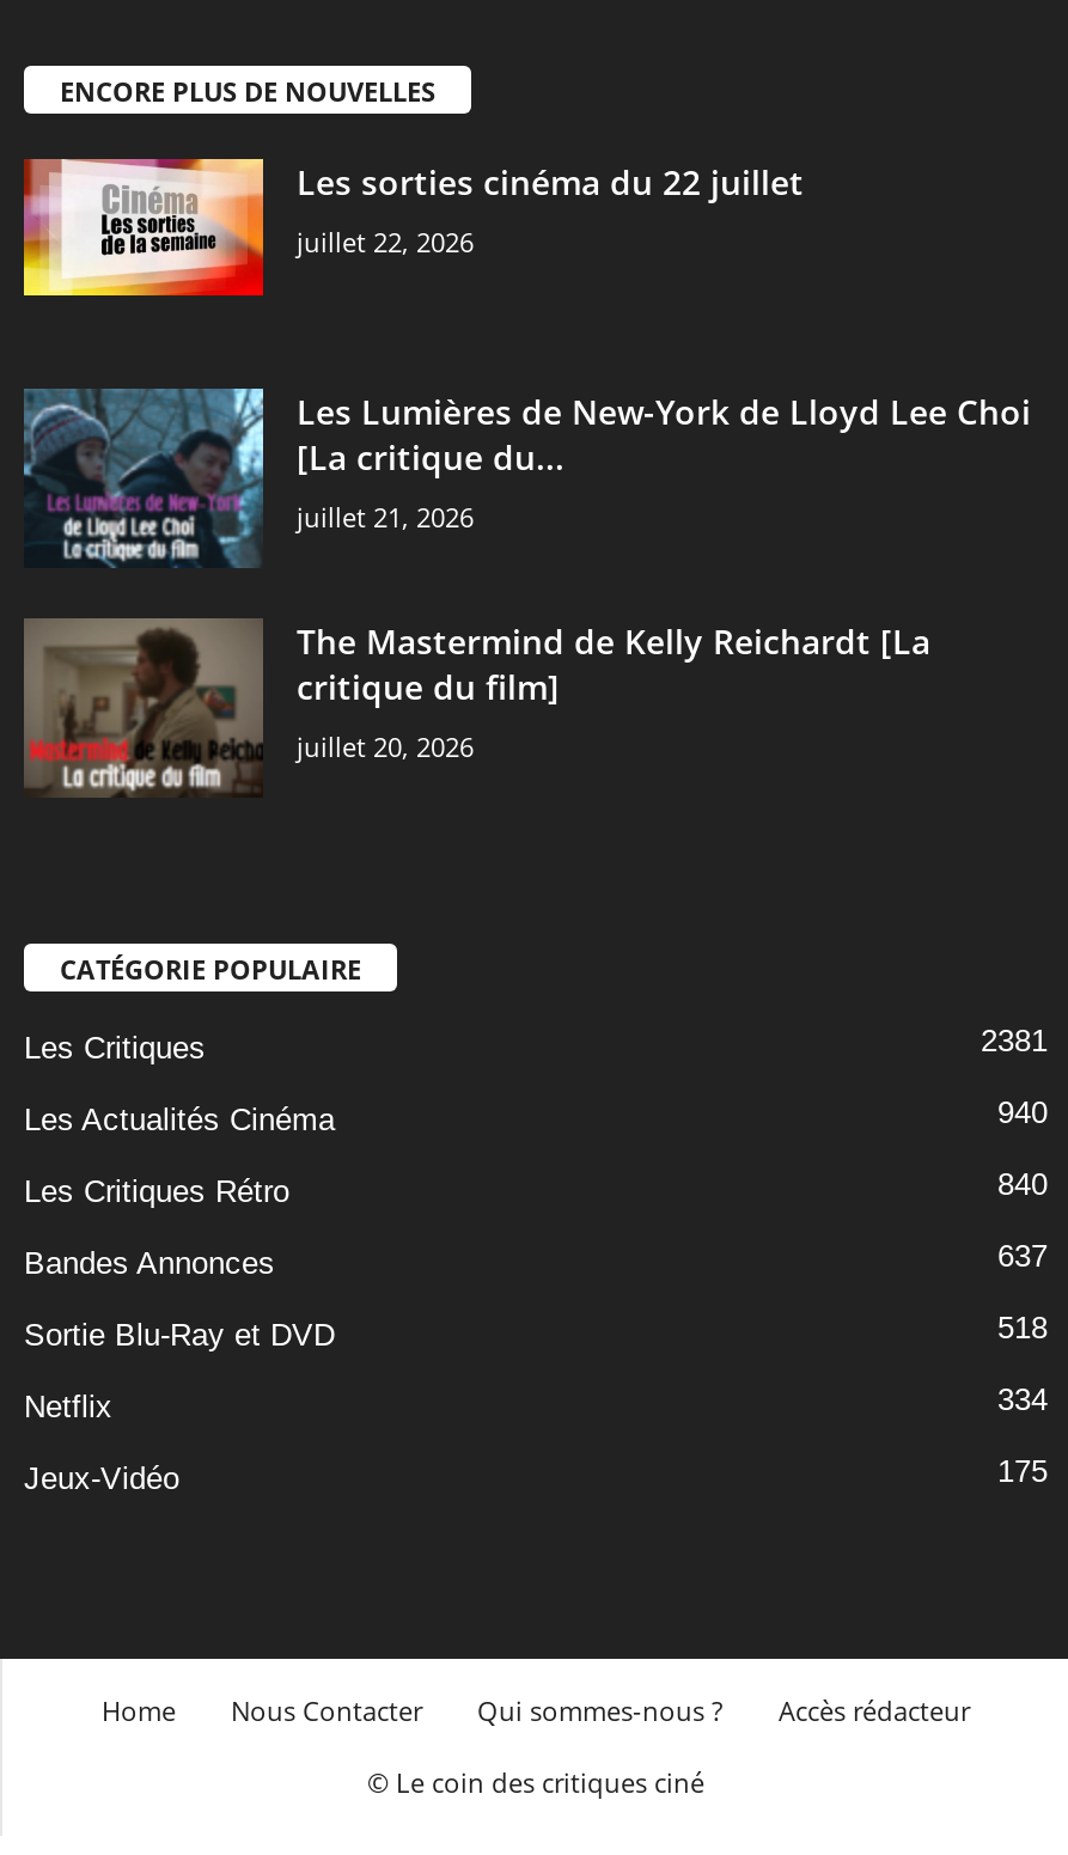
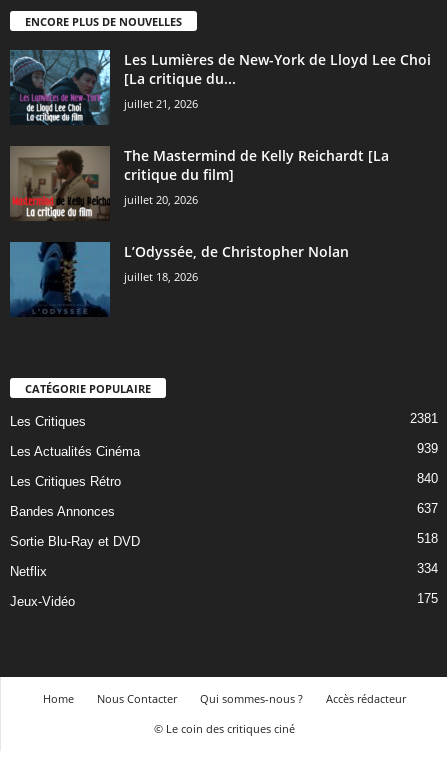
- [image]
- Les sorties cinéma du 22 juillet
- juillet 22, 2026

moved up: [image] | Les Lumières de New-York de Lloyd Lee Choi | [La critique du... | juillet 21, 2026 | The Mastermind de Kelly Reichardt [La | critique du film] | juillet 20, 2026

+ [image]
+ L’Odyssée, de Christopher Nolan
+ juillet 18, 2026

- 940
+ 939
